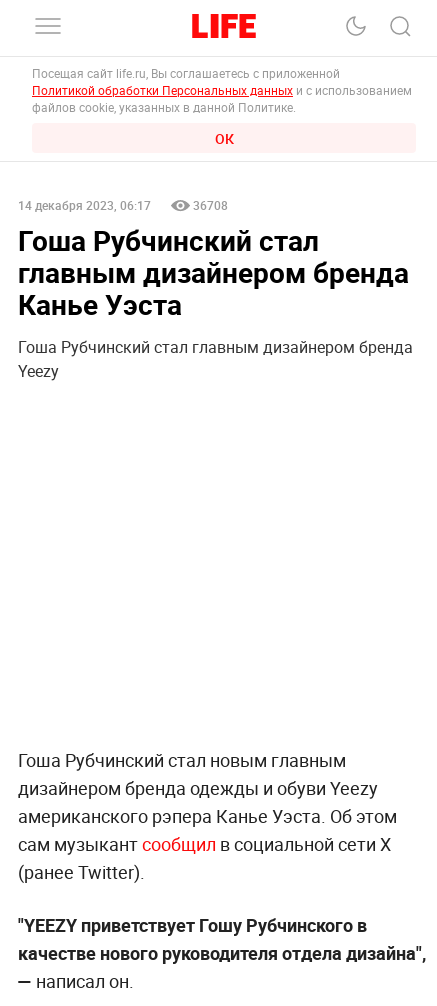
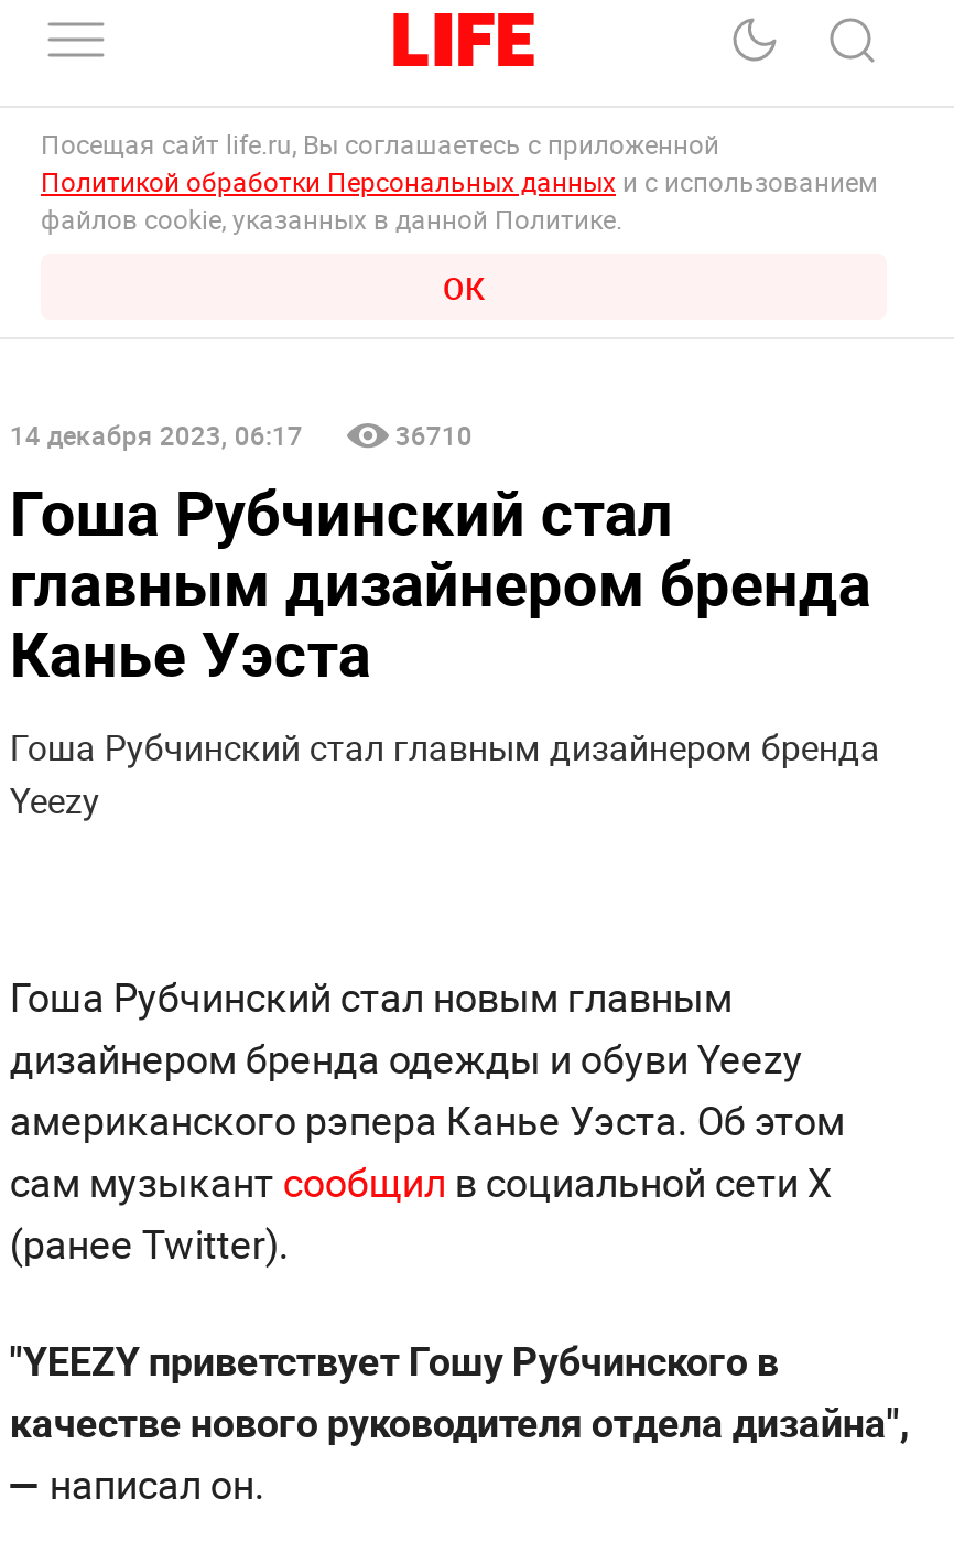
- 36708
+ 36710
